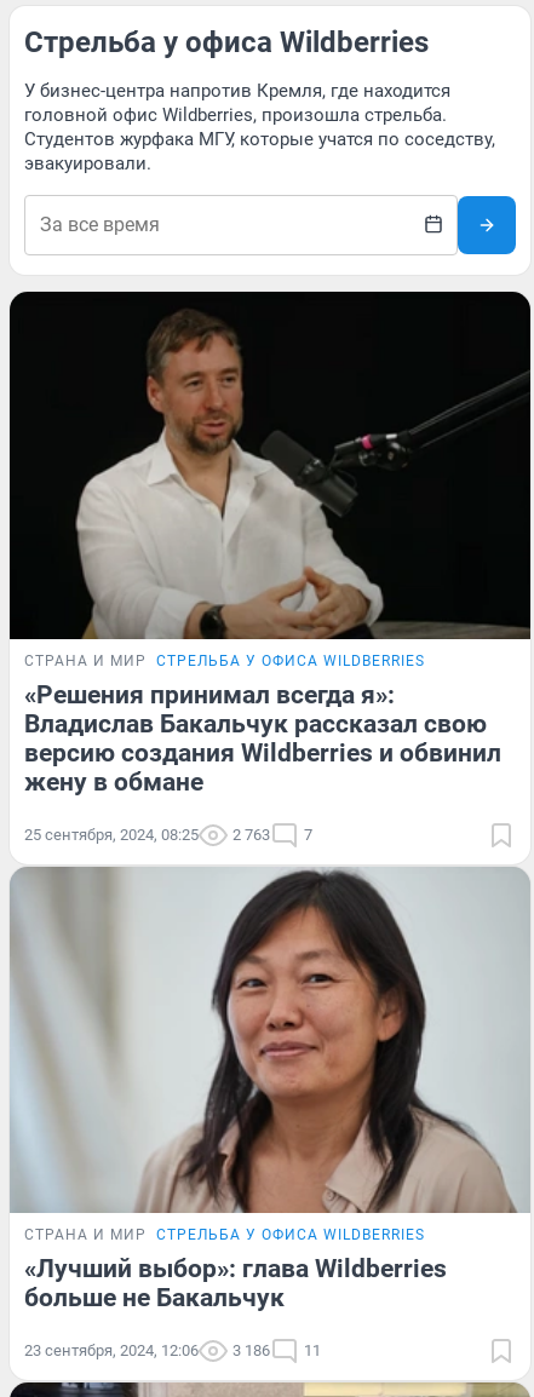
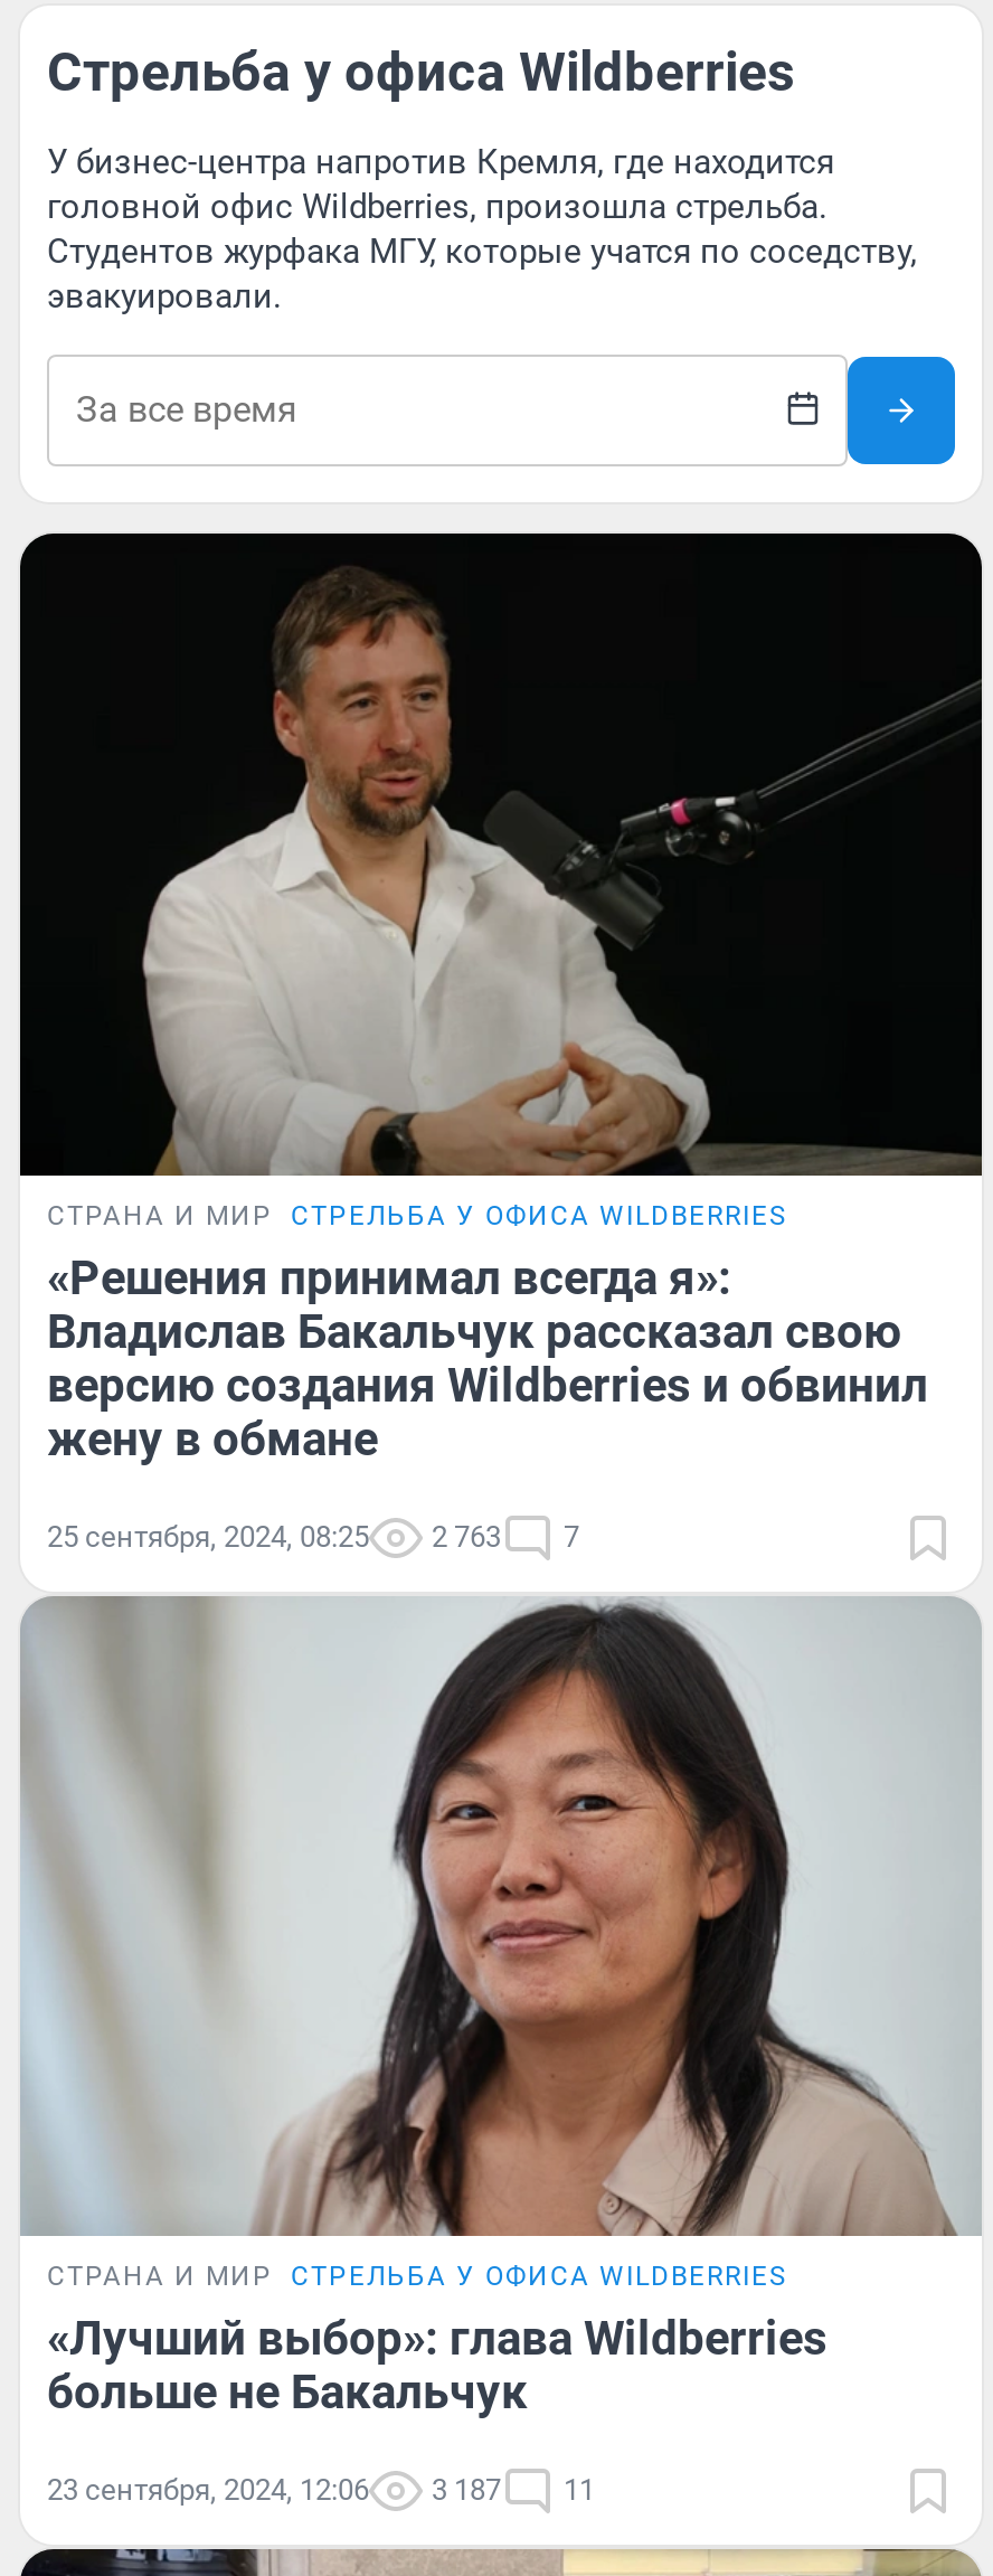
- 23 сентября, 2024, 12:06 3 186 11
+ 23 сентября, 2024, 12:06 3 187 11
